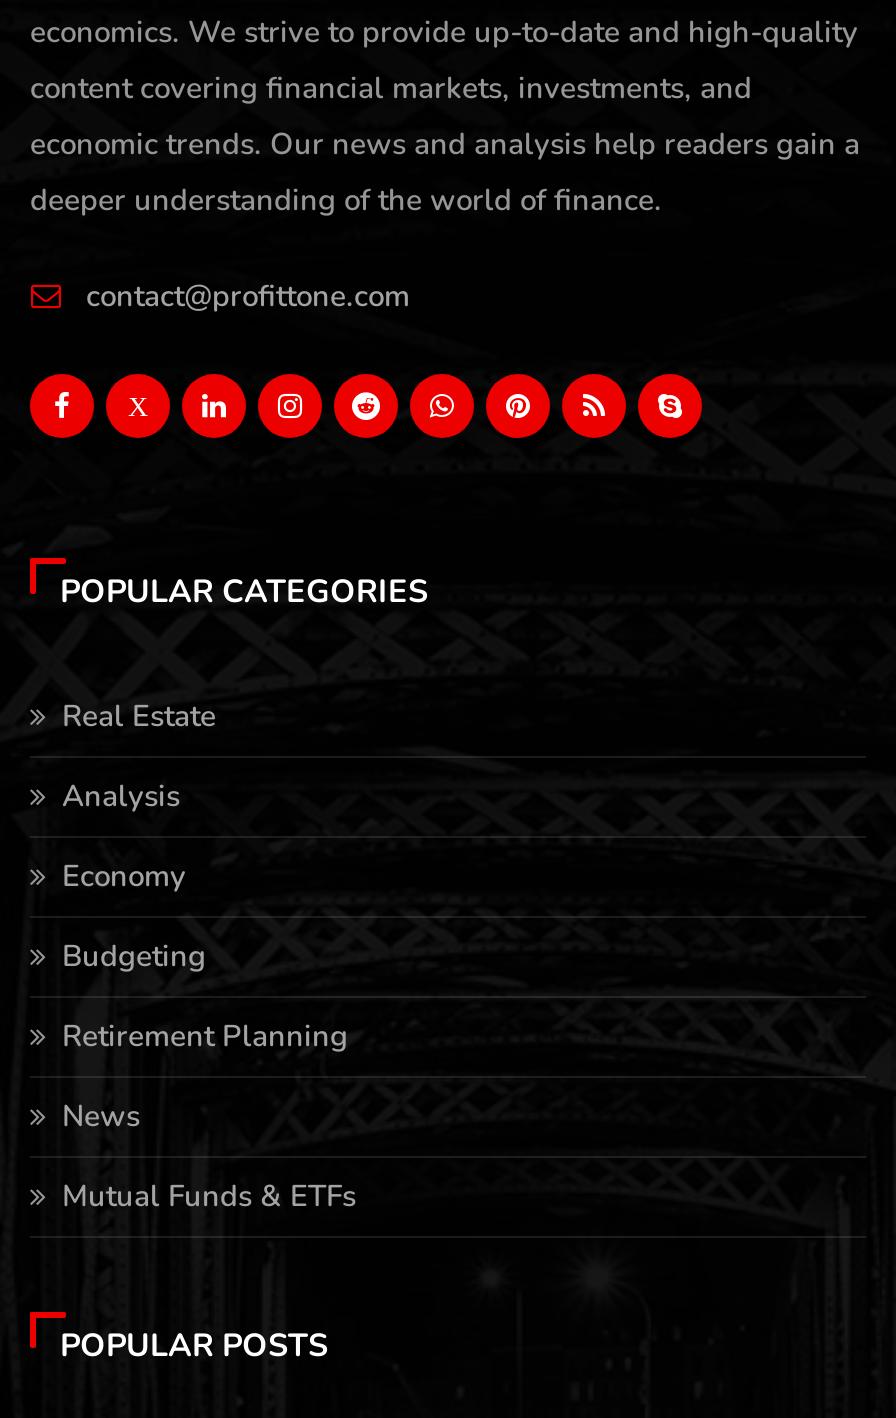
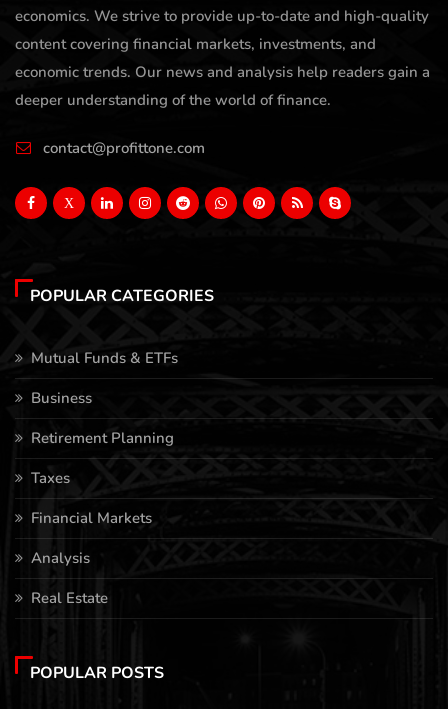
moved down: Analysis | Real Estate

- Economy
- Budgeting
- News

moved down: Retirement Planning

moved up: Mutual Funds & ETFs

+ Business
+ Taxes
+ Financial Markets
